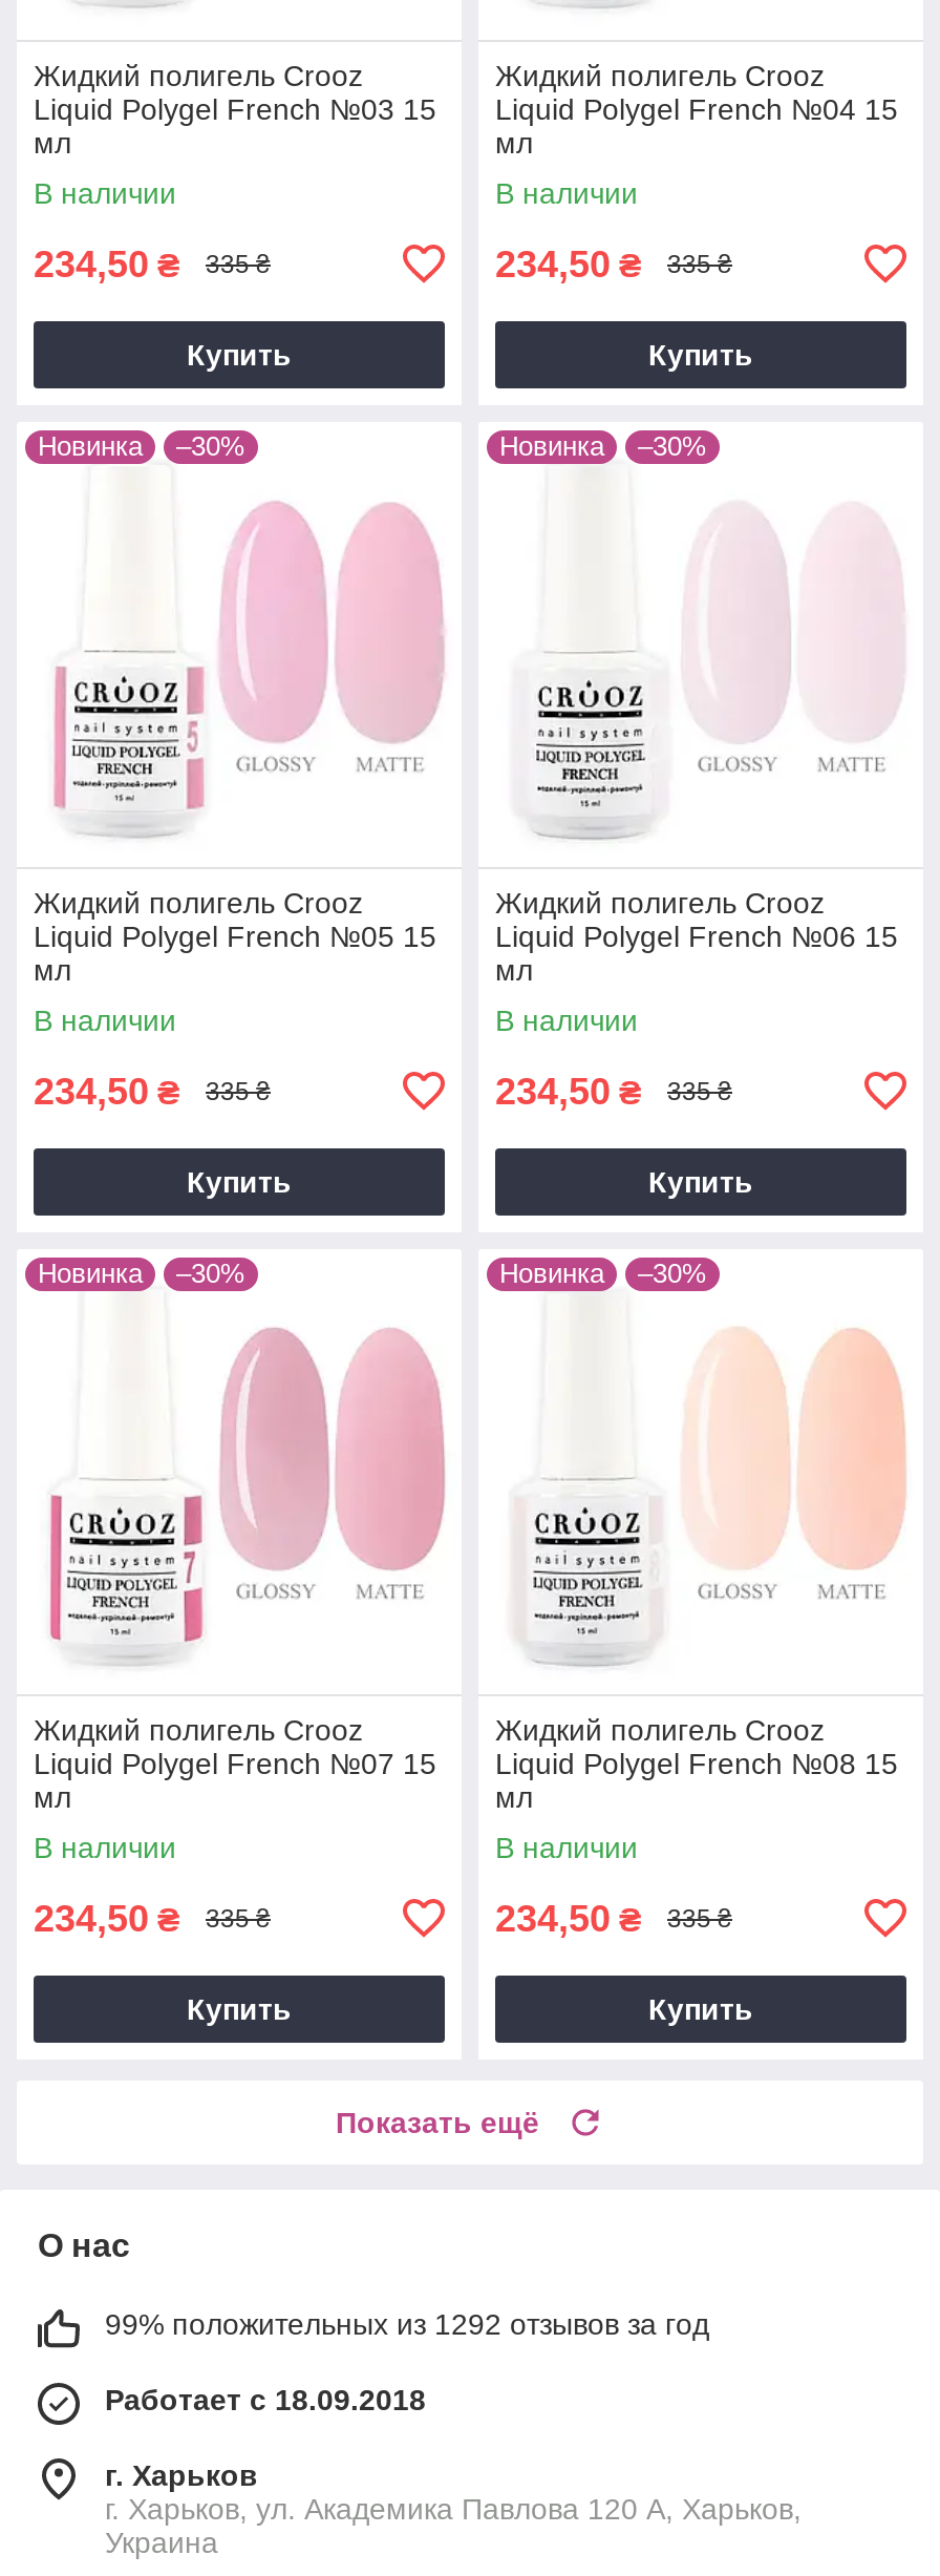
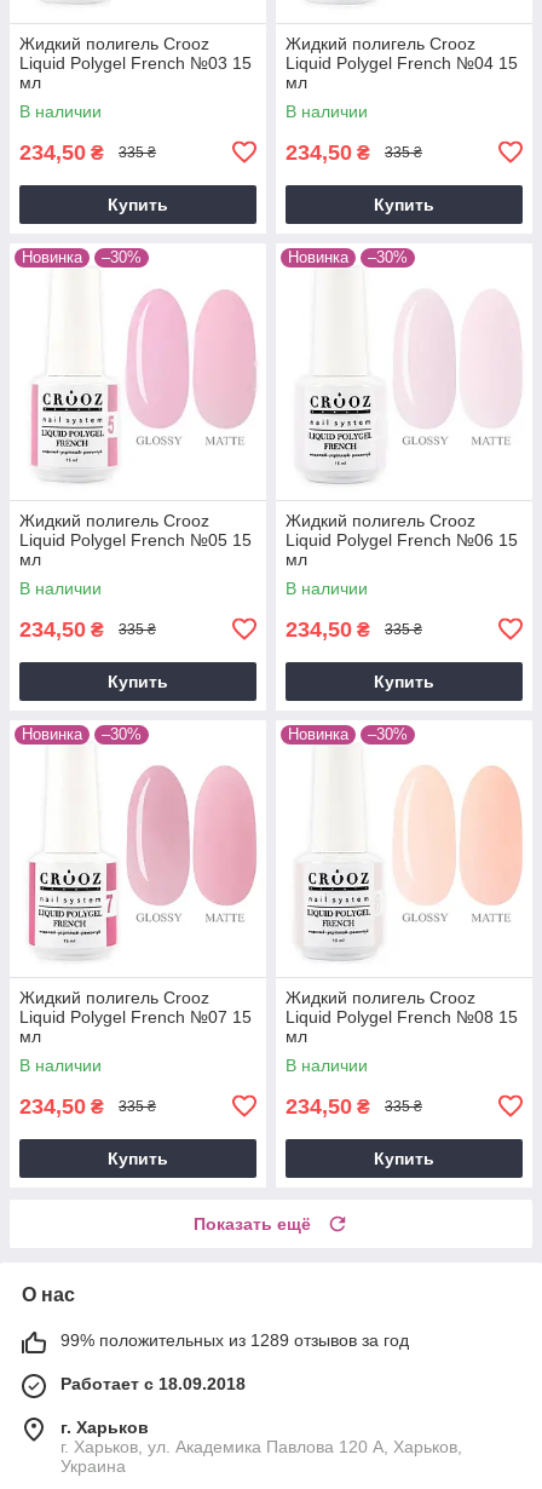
- 99% положительных из 1292 отзывов за год
+ 99% положительных из 1289 отзывов за год
